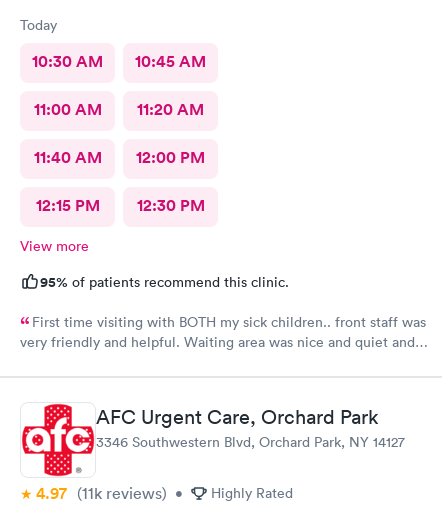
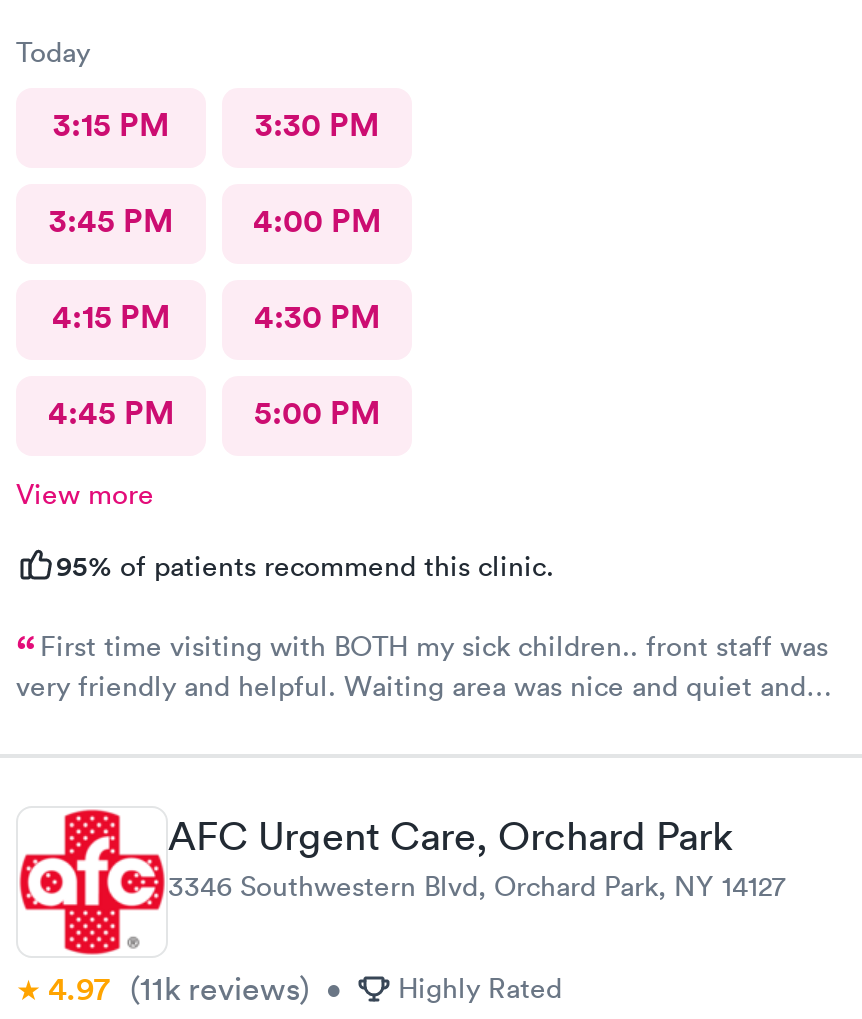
- 10:30 AM
- 10:45 AM
+ 3:15 PM
+ 3:30 PM

- 11:00 AM
- 11:20 AM
+ 3:45 PM
+ 4:00 PM

- 11:40 AM
- 12:00 PM
+ 4:15 PM
+ 4:30 PM

- 12:15 PM
- 12:30 PM
+ 4:45 PM
+ 5:00 PM
